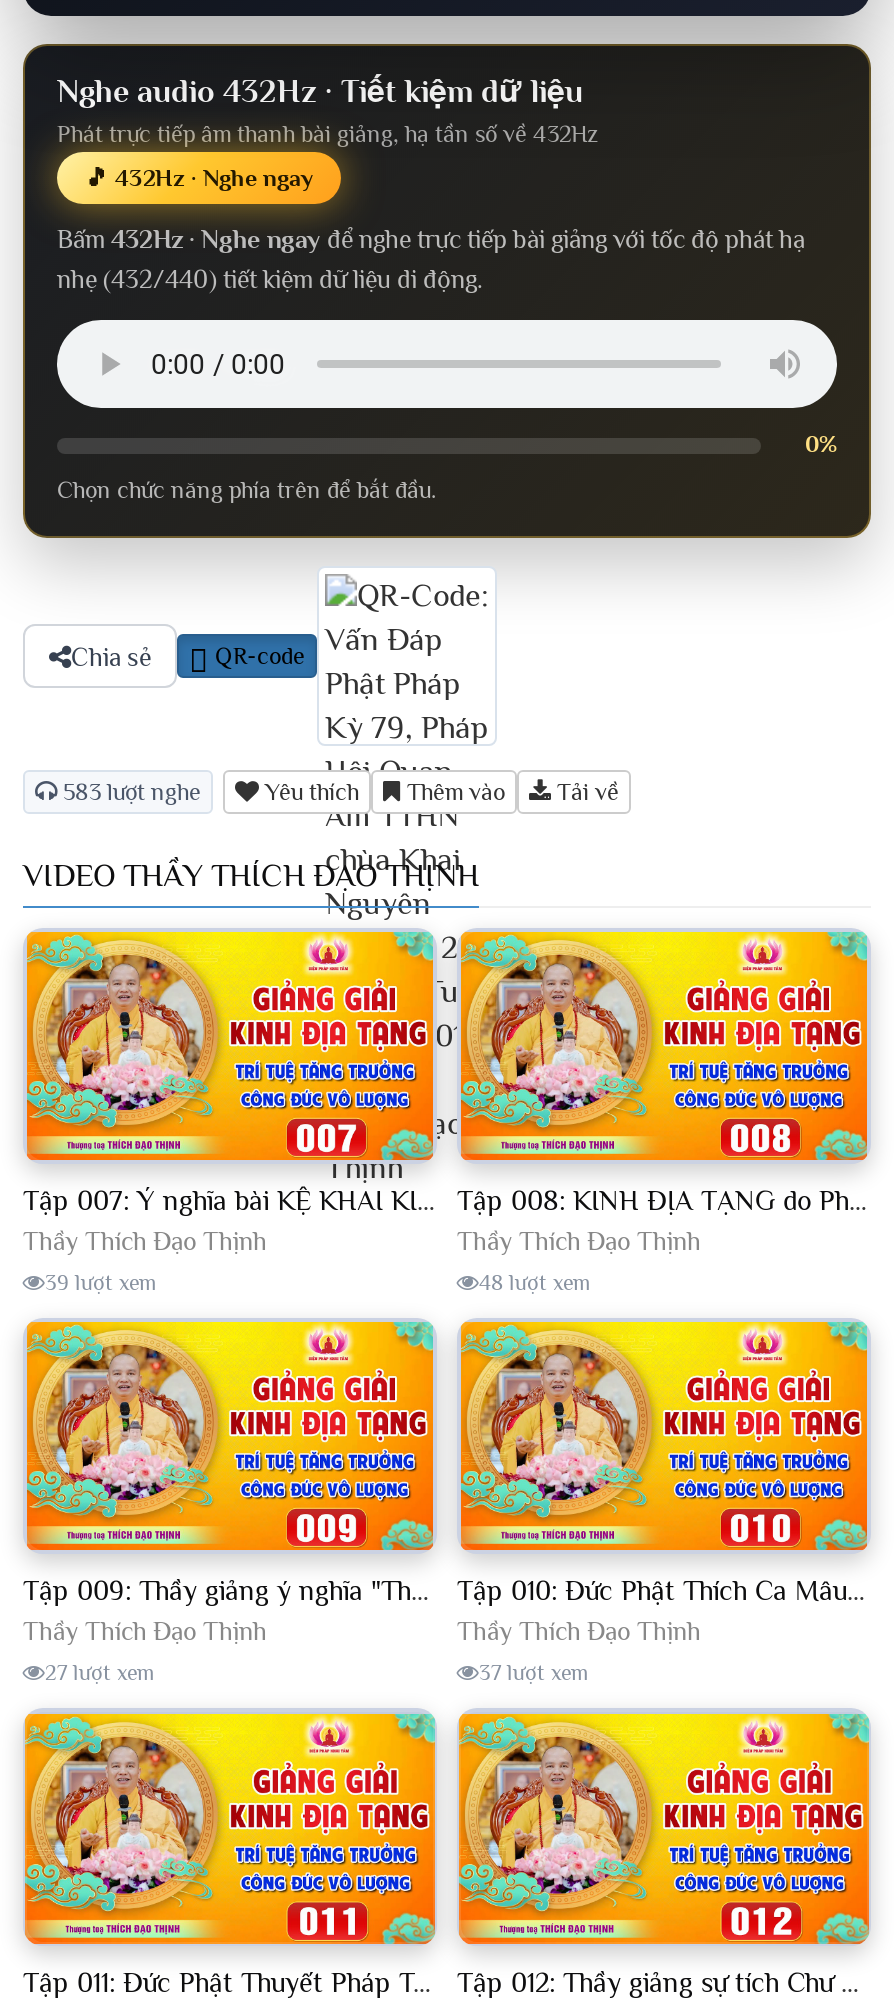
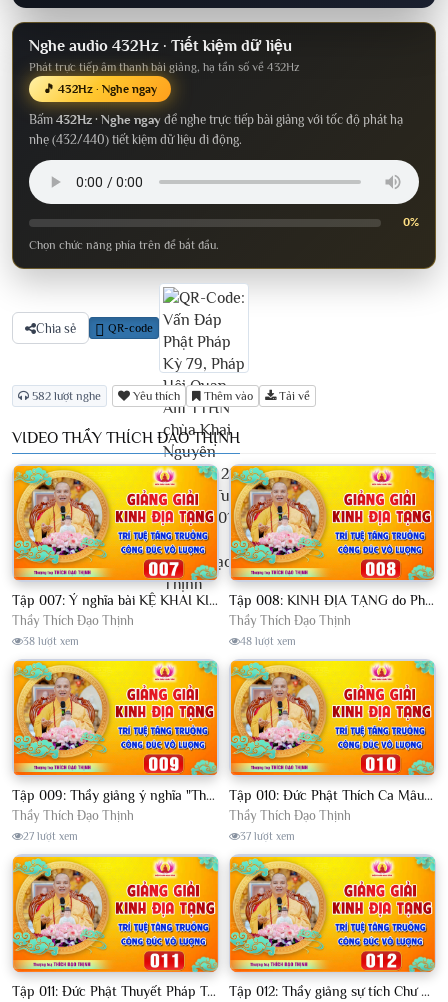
- 583 lượt nghe
+ 582 lượt nghe

- 39 lượt xem
+ 38 lượt xem
